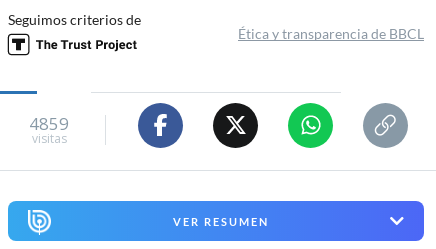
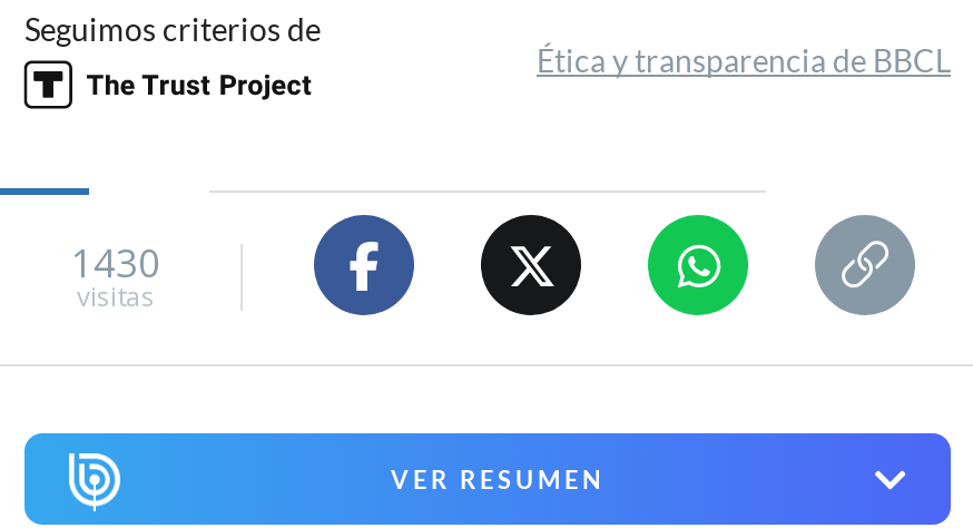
- 4859
+ 1430
